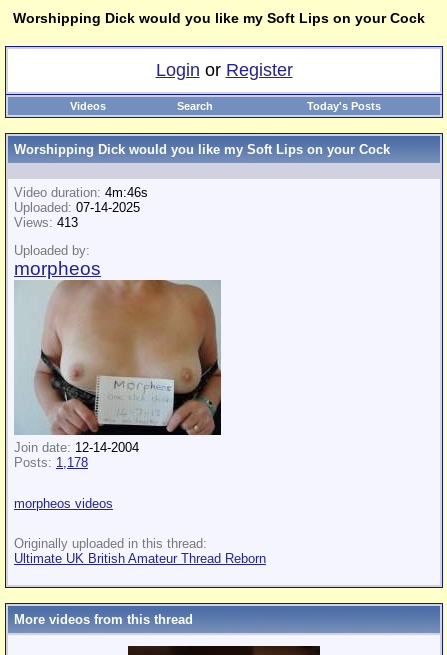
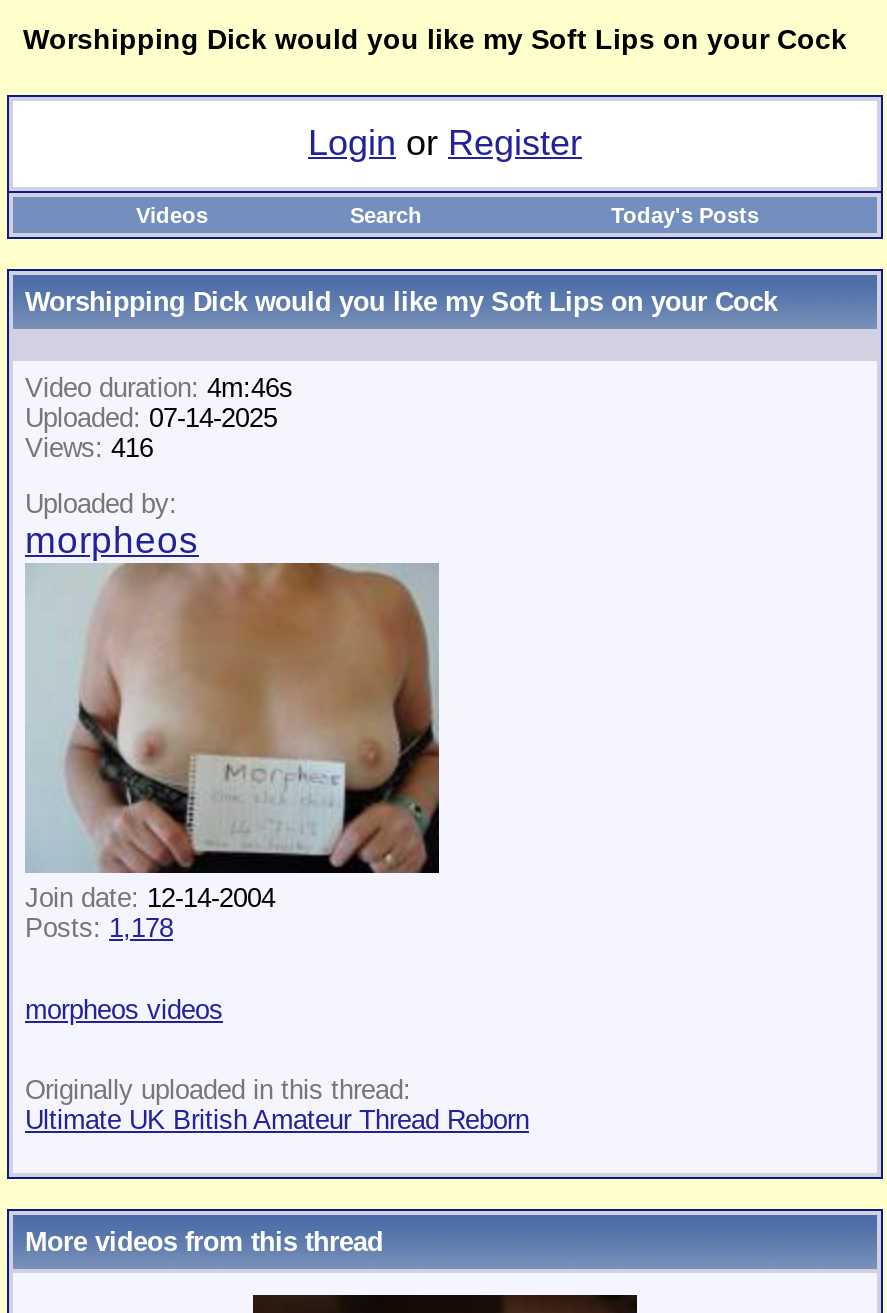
- Views: 413
+ Views: 416
